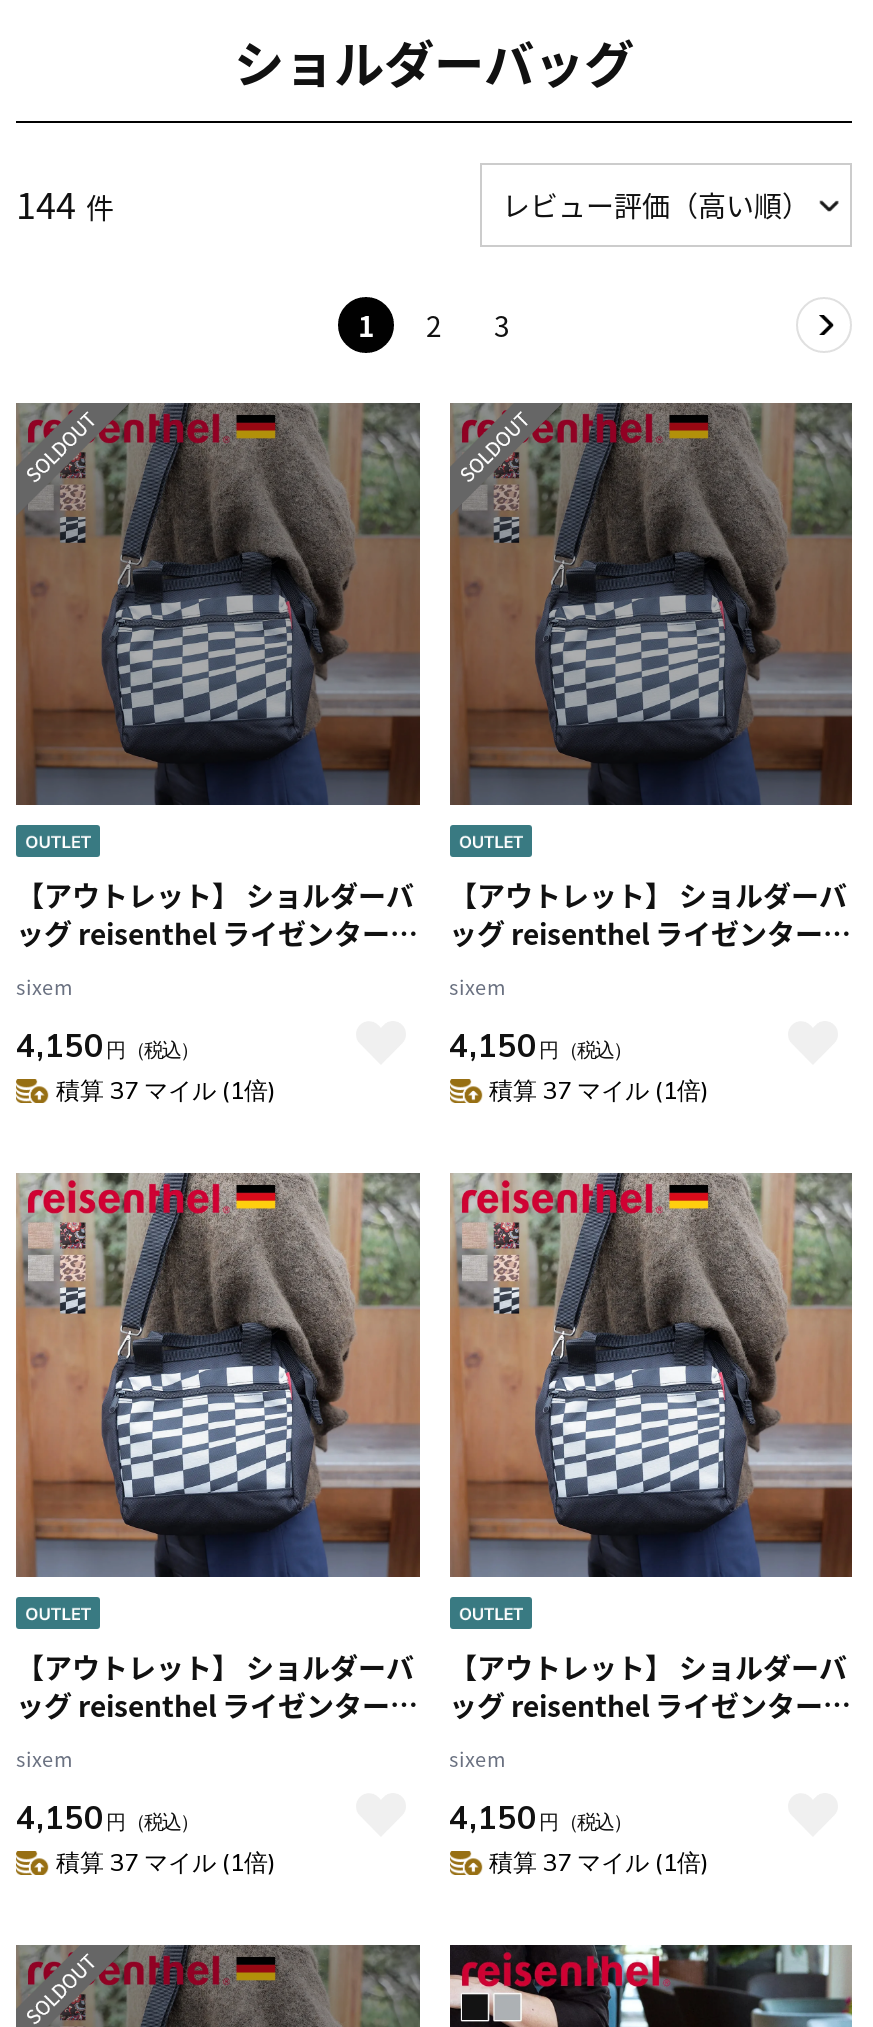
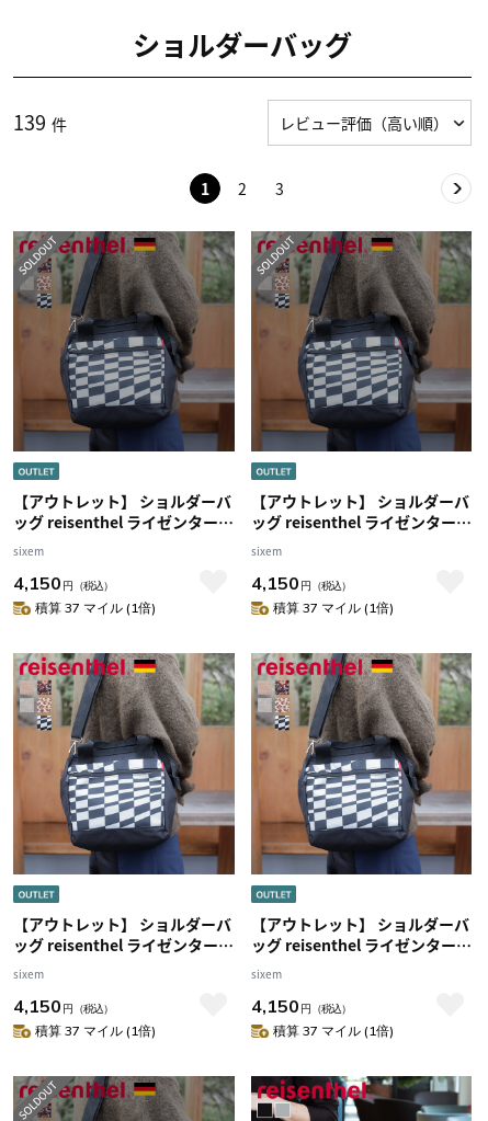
- 144 件
+ 139 件
